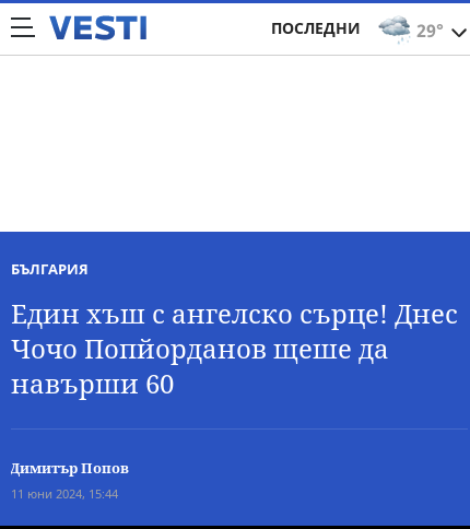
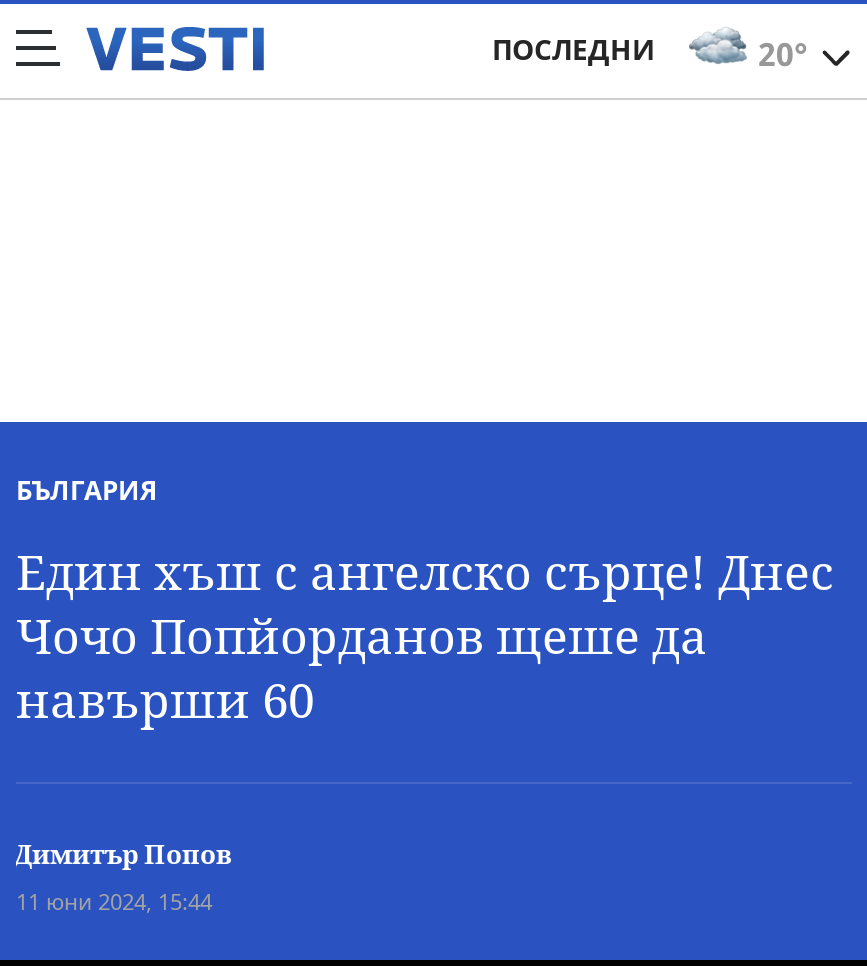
- 29°
+ 20°
